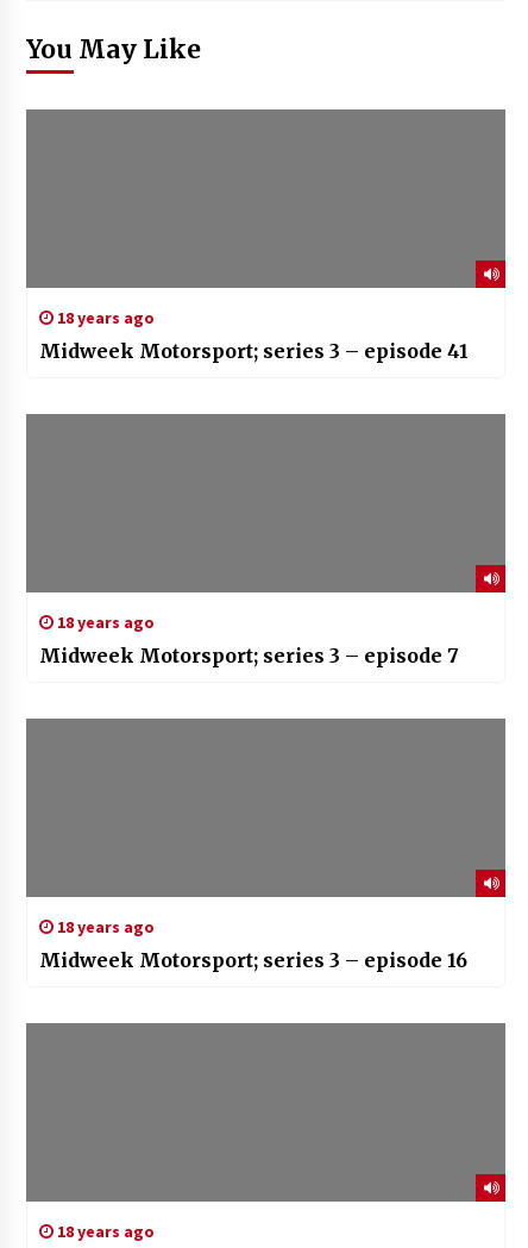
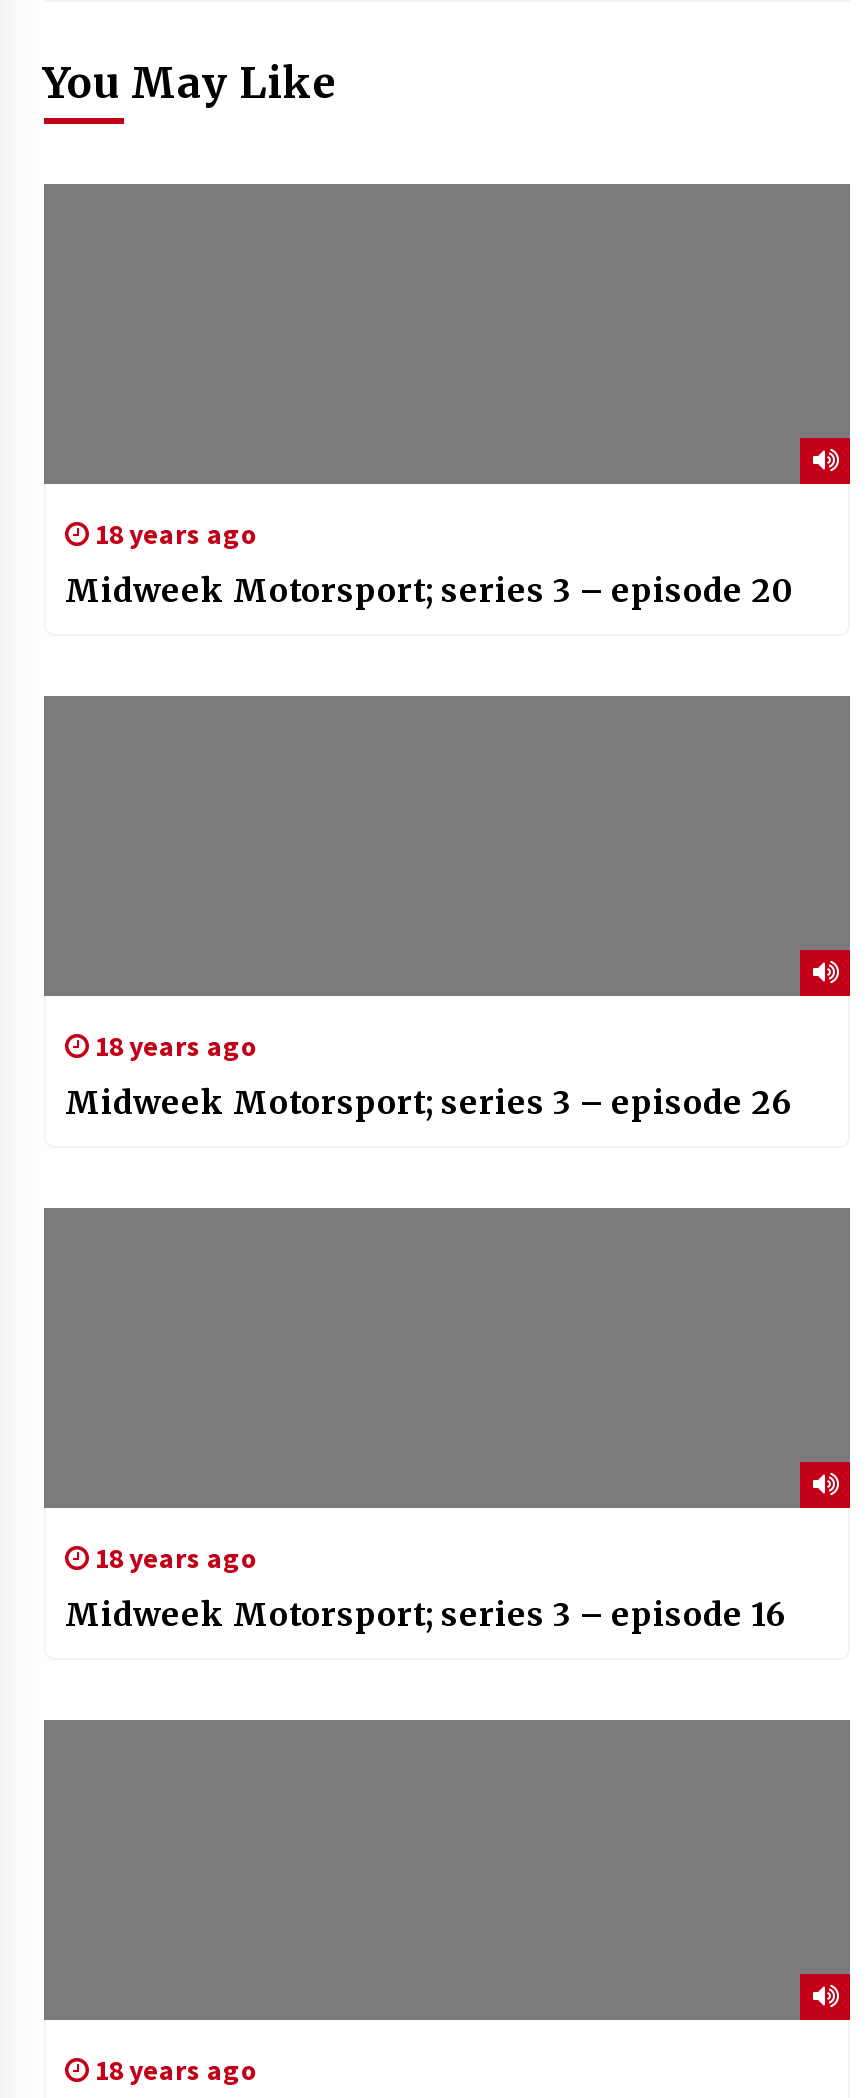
- Midweek Motorsport; series 3 – episode 41
+ Midweek Motorsport; series 3 – episode 20

- Midweek Motorsport; series 3 – episode 7
+ Midweek Motorsport; series 3 – episode 26
